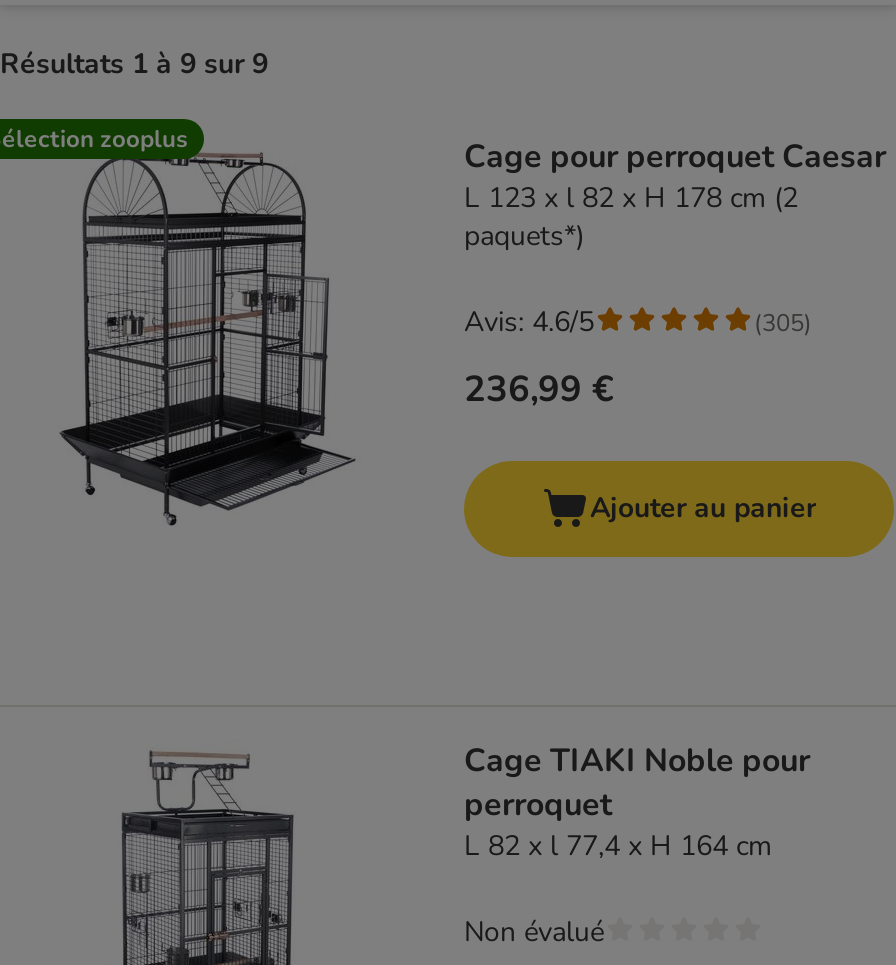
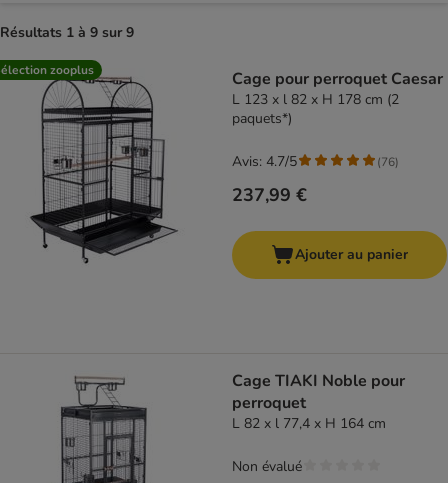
- Avis: 4.6/5
+ Avis: 4.7/5

- (305)
+ (76)

- 236,99 €
+ 237,99 €
